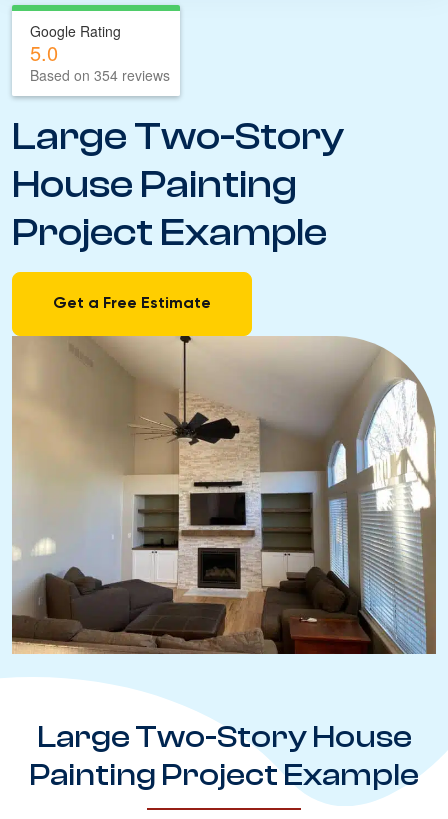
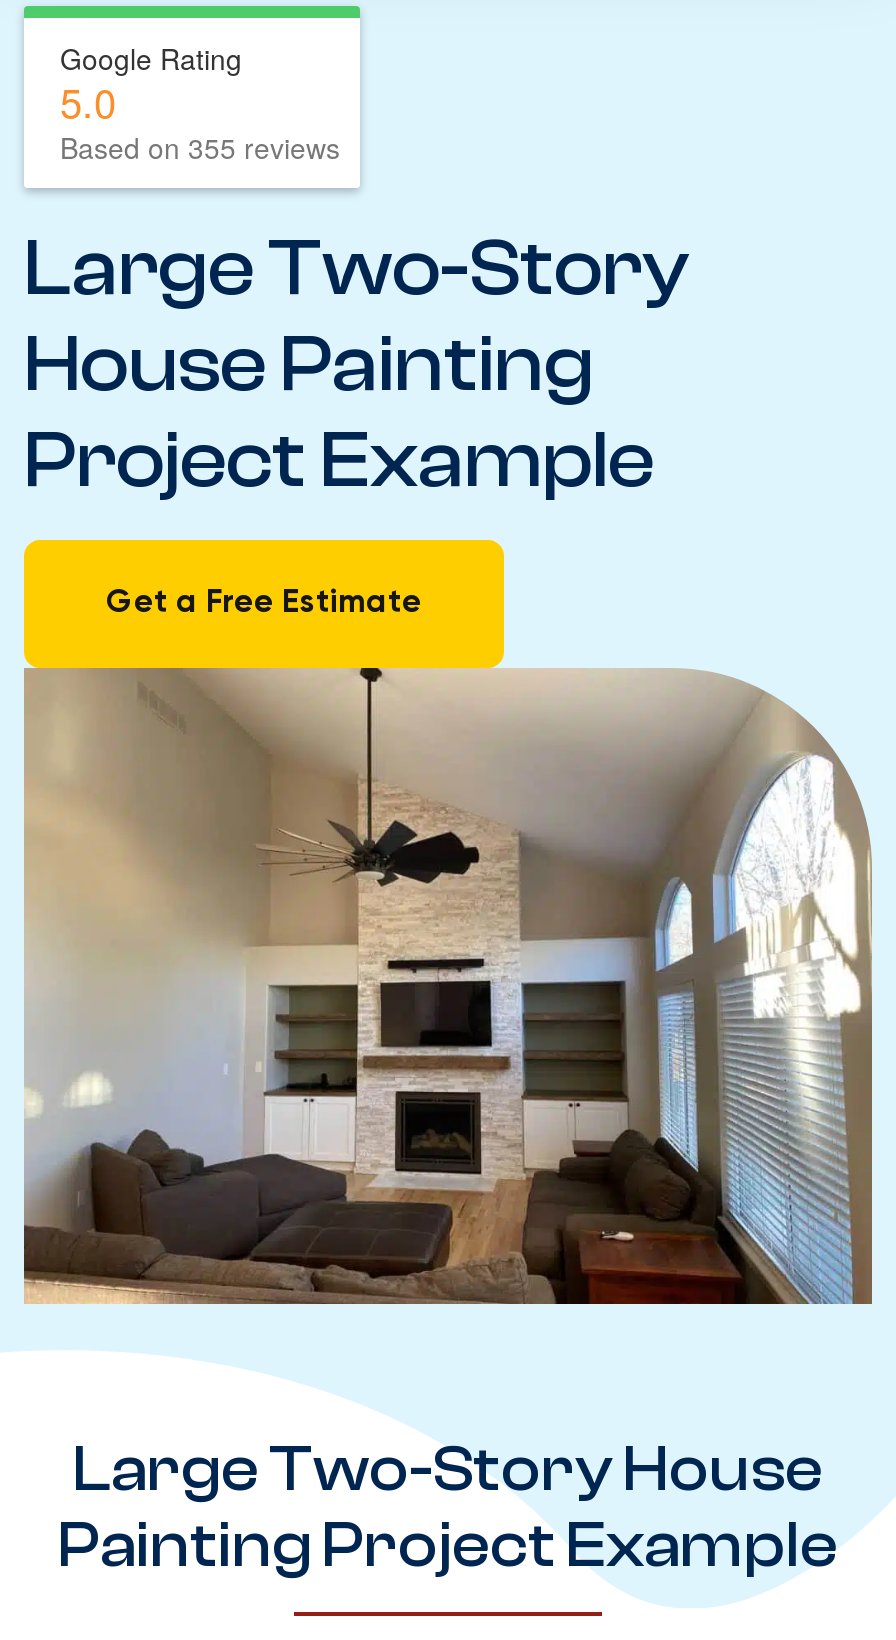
- Based on 354 reviews
+ Based on 355 reviews
